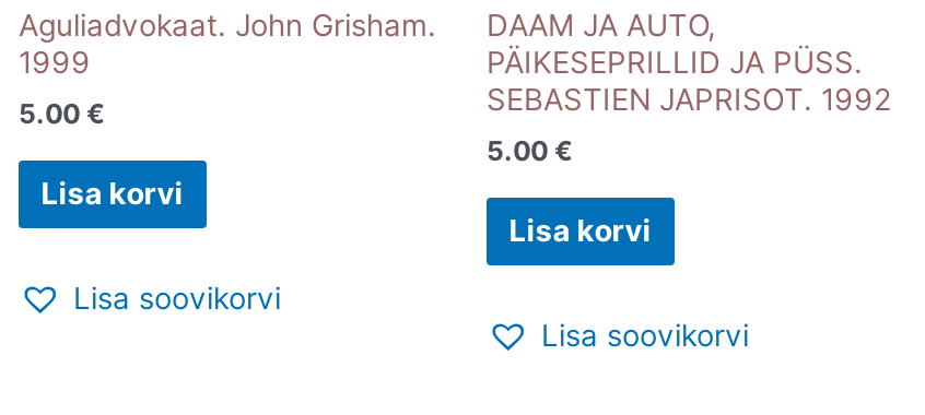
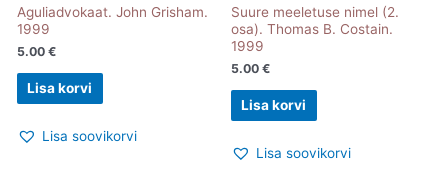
- DAAM JA AUTO,
- PÄIKESEPRILLID JA PÜSS.
- SEBASTIEN JAPRISOT. 1992
+ Suure meeletuse nimel (2.
+ osa). Thomas B. Costain.
+ 1999
